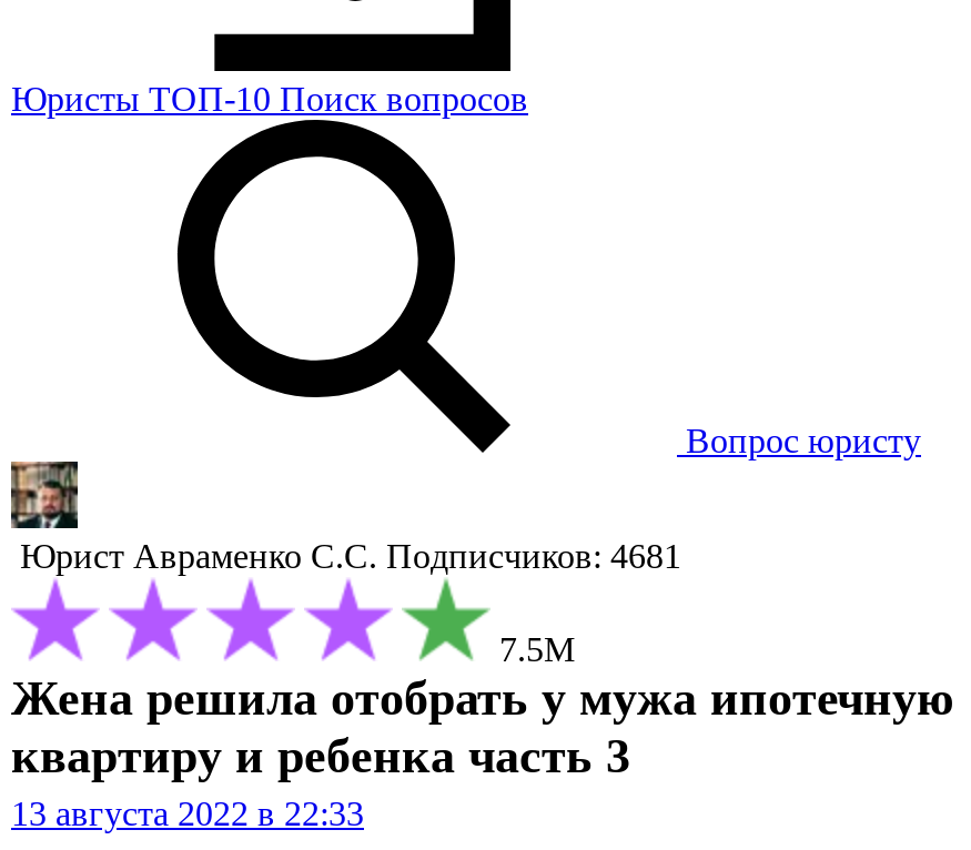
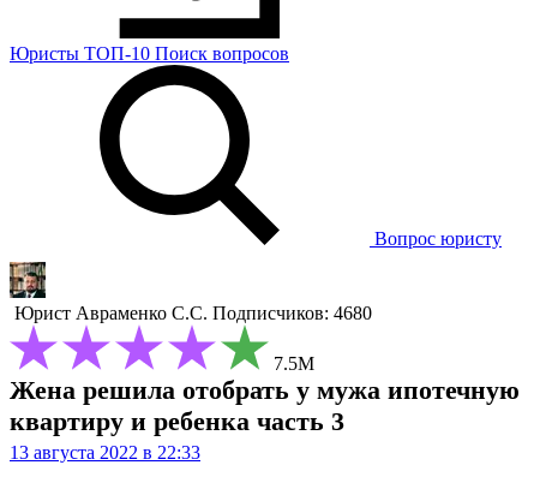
- Юрист Авраменко С.С. Подписчиков: 4681
+ Юрист Авраменко С.С. Подписчиков: 4680
